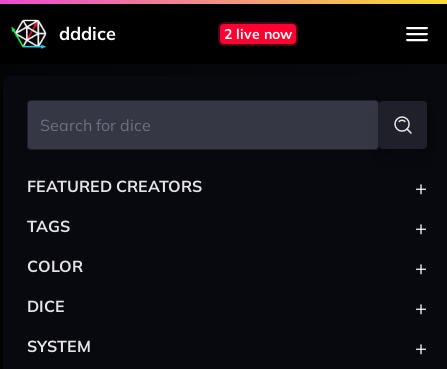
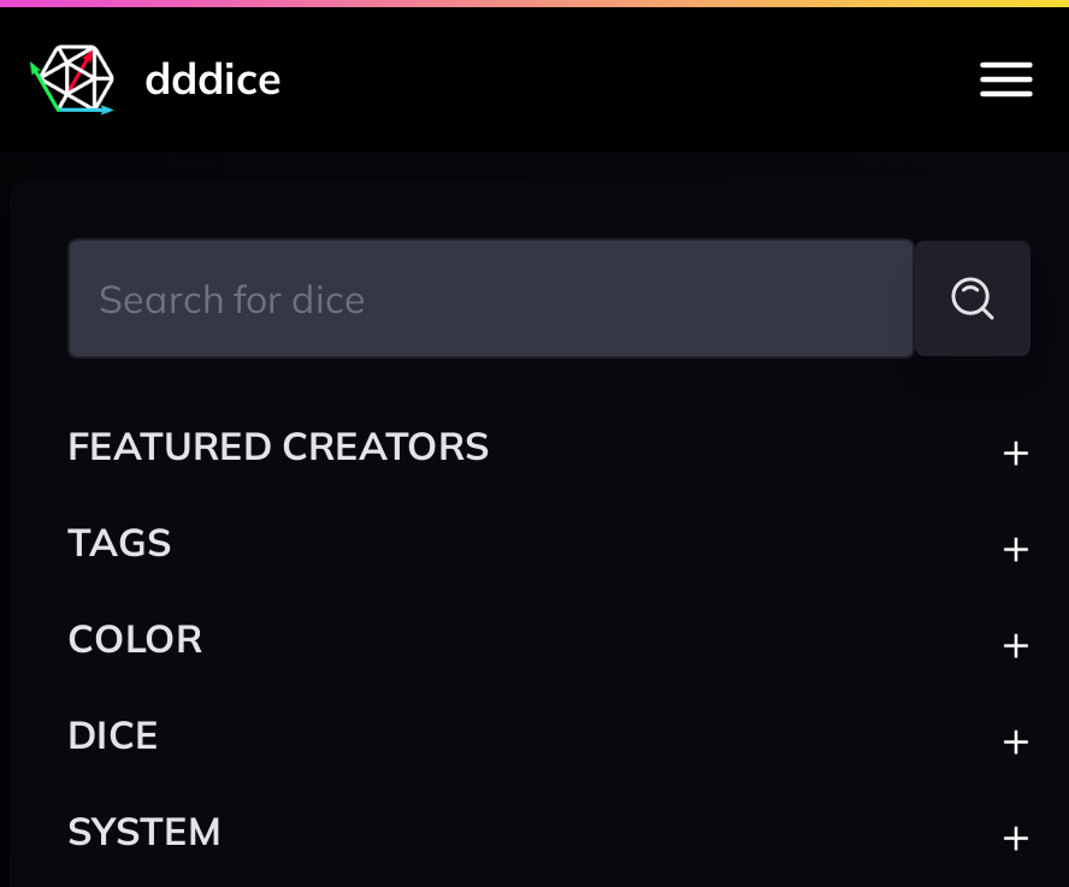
- 2 live now
